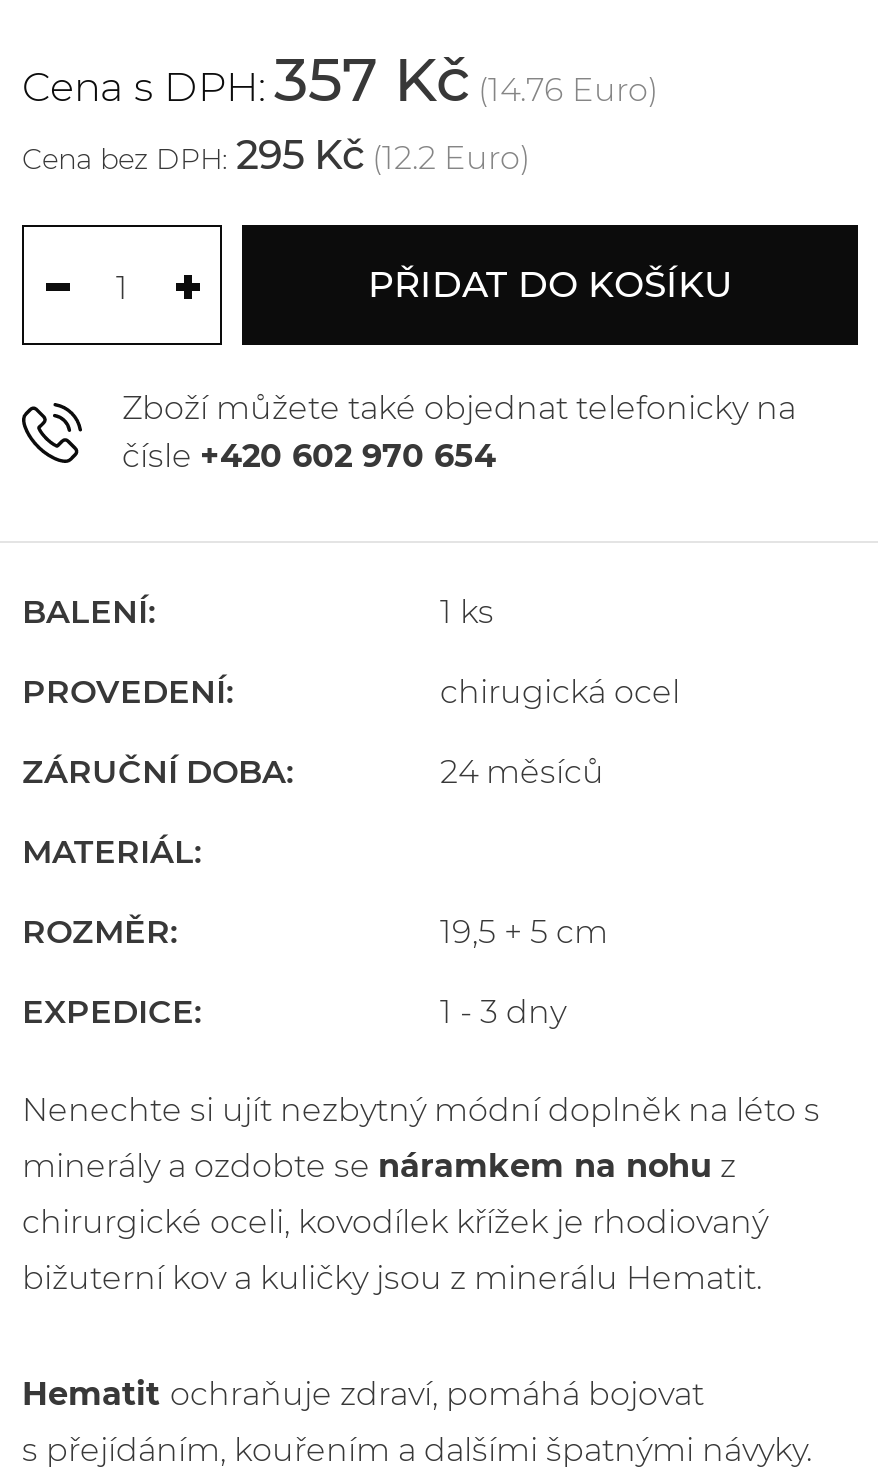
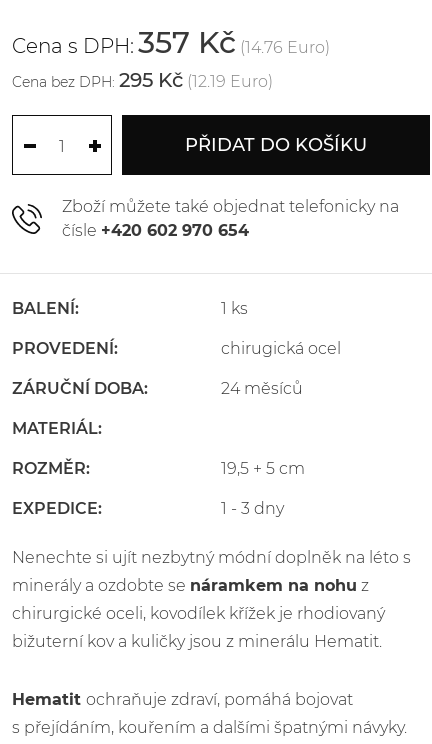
- Cena bez DPH: 295 Kč (12.2 Euro)
+ Cena bez DPH: 295 Kč (12.19 Euro)
